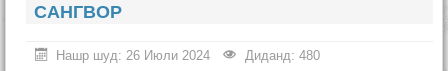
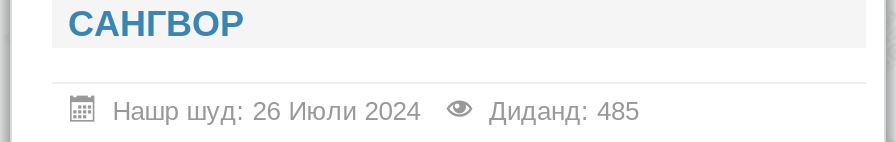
- Диданд: 480
+ Диданд: 485
